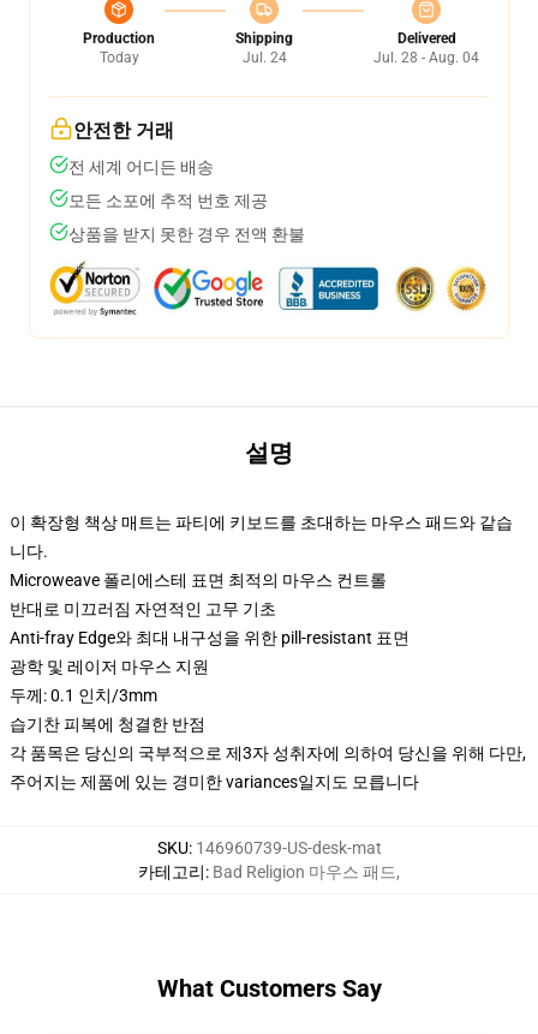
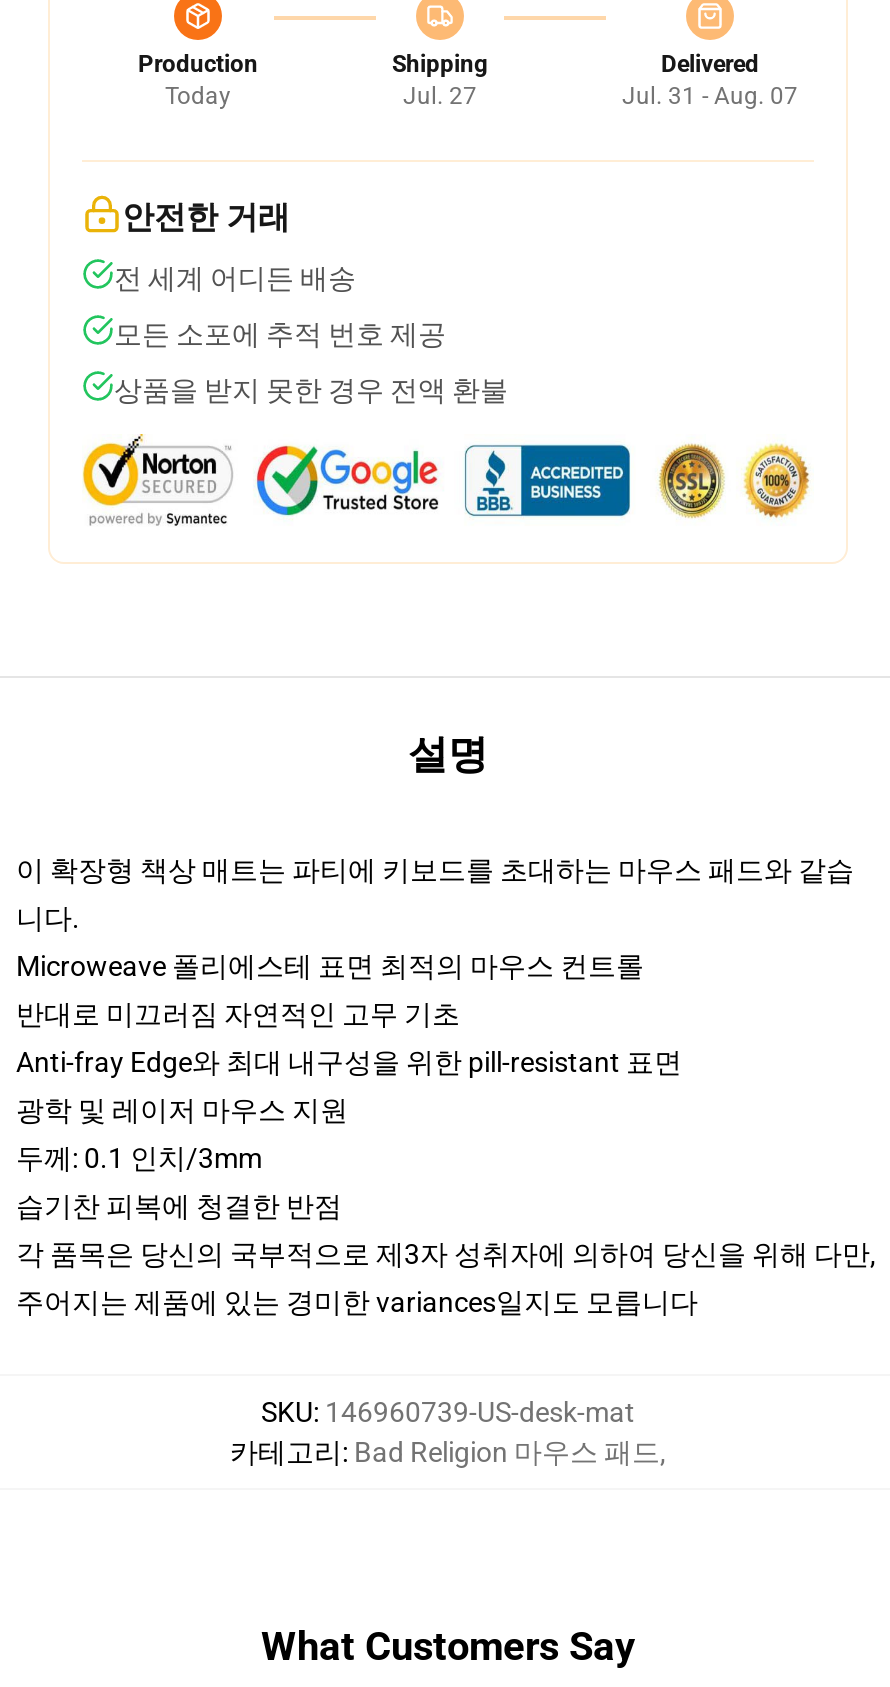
- Jul. 24
+ Jul. 27

- Jul. 28 - Aug. 04
+ Jul. 31 - Aug. 07
